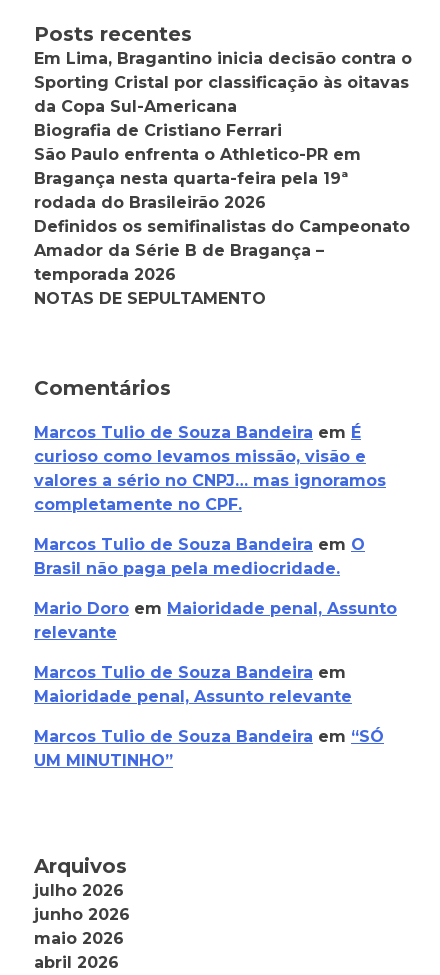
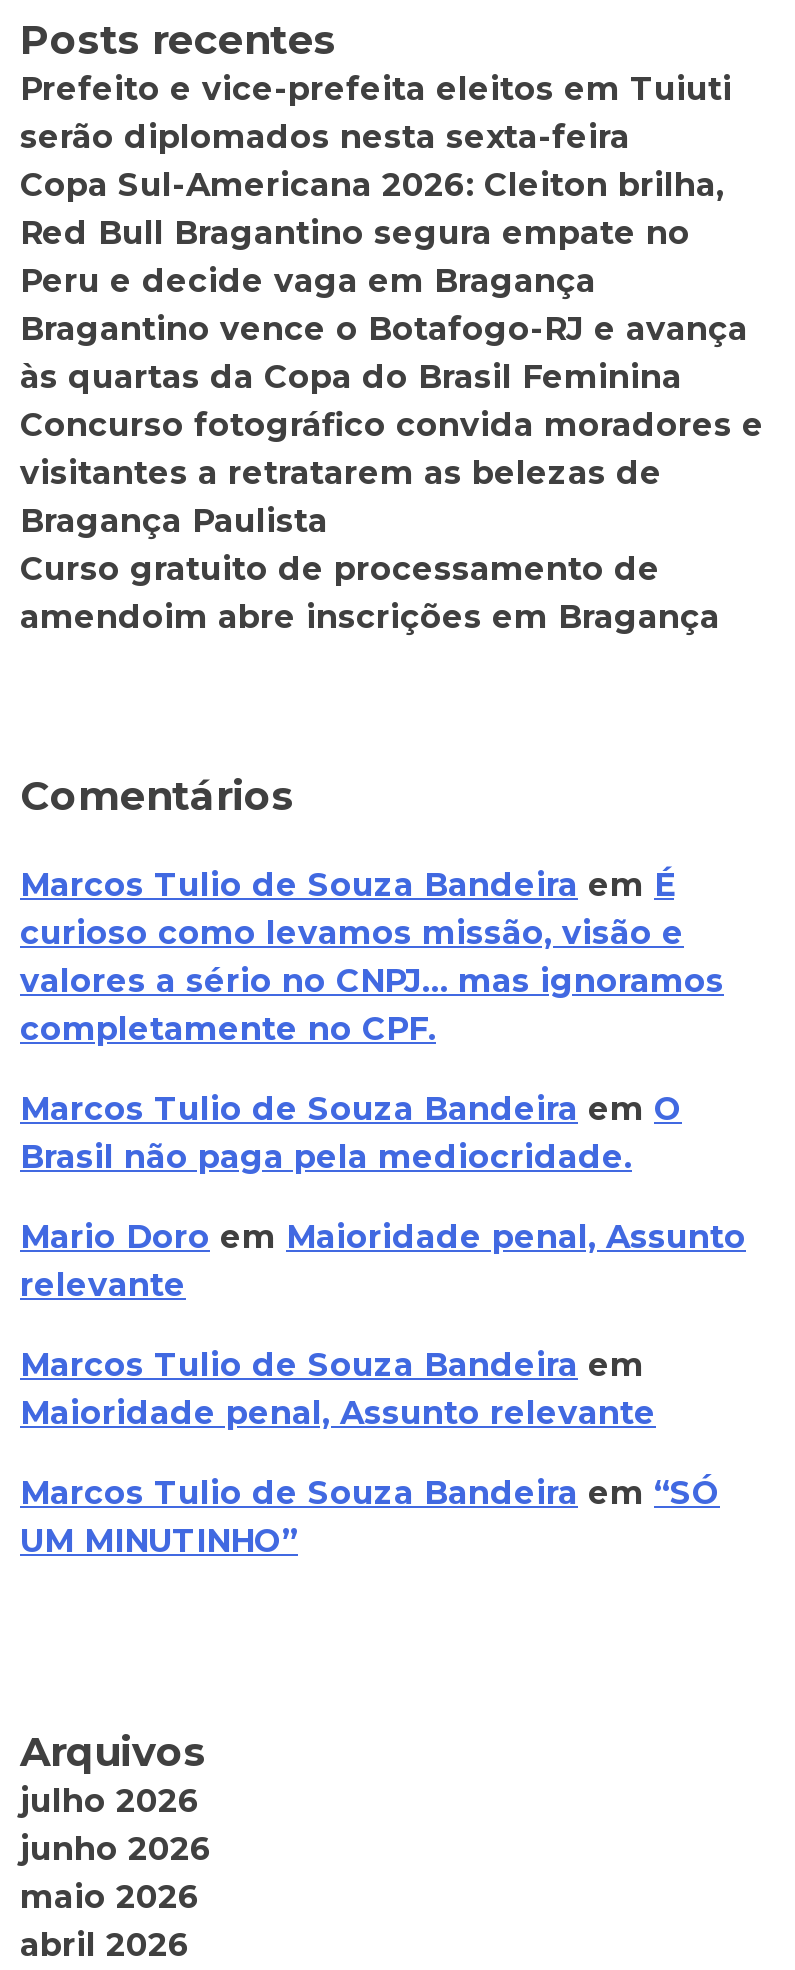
- Em Lima, Bragantino inicia decisão contra o
- Sporting Cristal por classificação às oitavas
- da Copa Sul-Americana
- Biografia de Cristiano Ferrari
- São Paulo enfrenta o Athletico-PR em
- Bragança nesta quarta-feira pela 19ª
- rodada do Brasileirão 2026
- Definidos os semifinalistas do Campeonato
- Amador da Série B de Bragança –
- temporada 2026
- NOTAS DE SEPULTAMENTO
+ Prefeito e vice-prefeita eleitos em Tuiuti
+ serão diplomados nesta sexta-feira
+ Copa Sul-Americana 2026: Cleiton brilha,
+ Red Bull Bragantino segura empate no
+ Peru e decide vaga em Bragança
+ Bragantino vence o Botafogo-RJ e avança
+ às quartas da Copa do Brasil Feminina
+ Concurso fotográfico convida moradores e
+ visitantes a retratarem as belezas de
+ Bragança Paulista
+ Curso gratuito de processamento de
+ amendoim abre inscrições em Bragança
